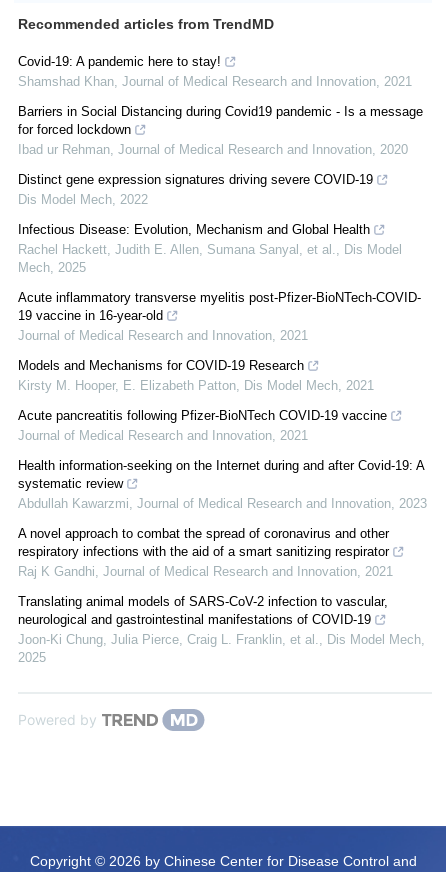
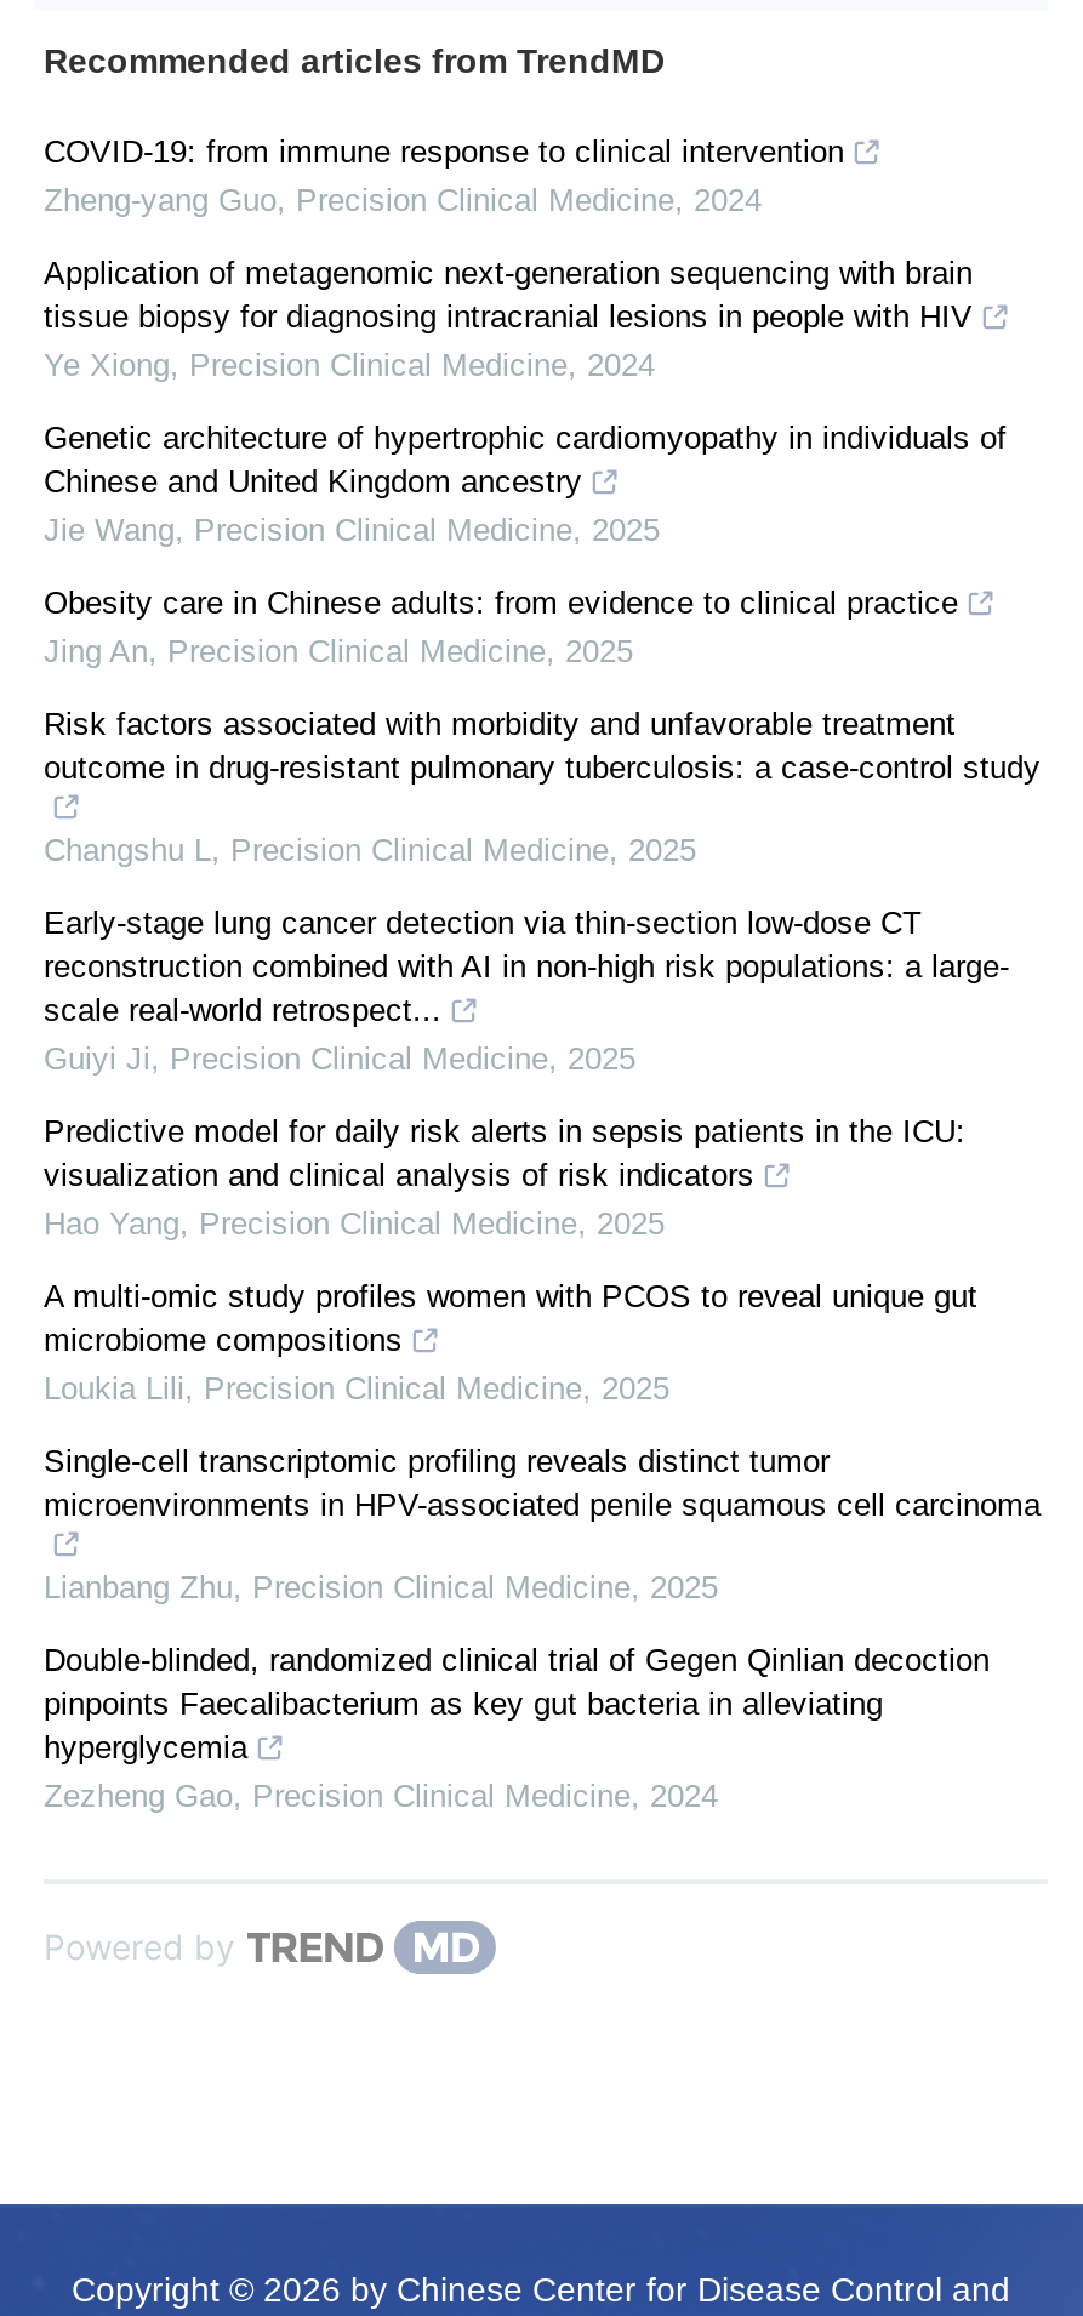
- Covid-19: A pandemic here to stay!
- Shamshad Khan, Journal of Medical Research and Innovation, 2021
- Barriers in Social Distancing during Covid19 pandemic - Is a message
- for forced lockdown
- Ibad ur Rehman, Journal of Medical Research and Innovation, 2020
- Distinct gene expression signatures driving severe COVID-19
- Dis Model Mech, 2022
- Infectious Disease: Evolution, Mechanism and Global Health
- Rachel Hackett, Judith E. Allen, Sumana Sanyal, et al., Dis Model
- Mech, 2025
- Acute inflammatory transverse myelitis post-Pfizer-BioNTech-COVID-
- 19 vaccine in 16-year-old
- Journal of Medical Research and Innovation, 2021
- Models and Mechanisms for COVID-19 Research
- Kirsty M. Hooper, E. Elizabeth Patton, Dis Model Mech, 2021
- Acute pancreatitis following Pfizer-BioNTech COVID-19 vaccine
- Journal of Medical Research and Innovation, 2021
- Health information-seeking on the Internet during and after Covid-19: A
- systematic review
- Abdullah Kawarzmi, Journal of Medical Research and Innovation, 2023
- A novel approach to combat the spread of coronavirus and other
- respiratory infections with the aid of a smart sanitizing respirator
- Raj K Gandhi, Journal of Medical Research and Innovation, 2021
- Translating animal models of SARS-CoV-2 infection to vascular,
- neurological and gastrointestinal manifestations of COVID-19
- Joon‐Ki Chung, Julia Pierce, Craig L. Franklin, et al., Dis Model Mech,
- 2025
+ COVID-19: from immune response to clinical intervention
+ Zheng-yang Guo, Precision Clinical Medicine, 2024
+ Application of metagenomic next-generation sequencing with brain
+ tissue biopsy for diagnosing intracranial lesions in people with HIV
+ Ye Xiong, Precision Clinical Medicine, 2024
+ Genetic architecture of hypertrophic cardiomyopathy in individuals of
+ Chinese and United Kingdom ancestry
+ Jie Wang, Precision Clinical Medicine, 2025
+ Obesity care in Chinese adults: from evidence to clinical practice
+ Jing An, Precision Clinical Medicine, 2025
+ Risk factors associated with morbidity and unfavorable treatment
+ outcome in drug-resistant pulmonary tuberculosis: a case-control study
+ Changshu L, Precision Clinical Medicine, 2025
+ Early-stage lung cancer detection via thin-section low-dose CT
+ reconstruction combined with AI in non-high risk populations: a large-
+ scale real-world retrospect...
+ Guiyi Ji, Precision Clinical Medicine, 2025
+ Predictive model for daily risk alerts in sepsis patients in the ICU:
+ visualization and clinical analysis of risk indicators
+ Hao Yang, Precision Clinical Medicine, 2025
+ A multi-omic study profiles women with PCOS to reveal unique gut
+ microbiome compositions
+ Loukia Lili, Precision Clinical Medicine, 2025
+ Single-cell transcriptomic profiling reveals distinct tumor
+ microenvironments in HPV-associated penile squamous cell carcinoma
+ Lianbang Zhu, Precision Clinical Medicine, 2025
+ Double-blinded, randomized clinical trial of Gegen Qinlian decoction
+ pinpoints Faecalibacterium as key gut bacteria in alleviating
+ hyperglycemia
+ Zezheng Gao, Precision Clinical Medicine, 2024
